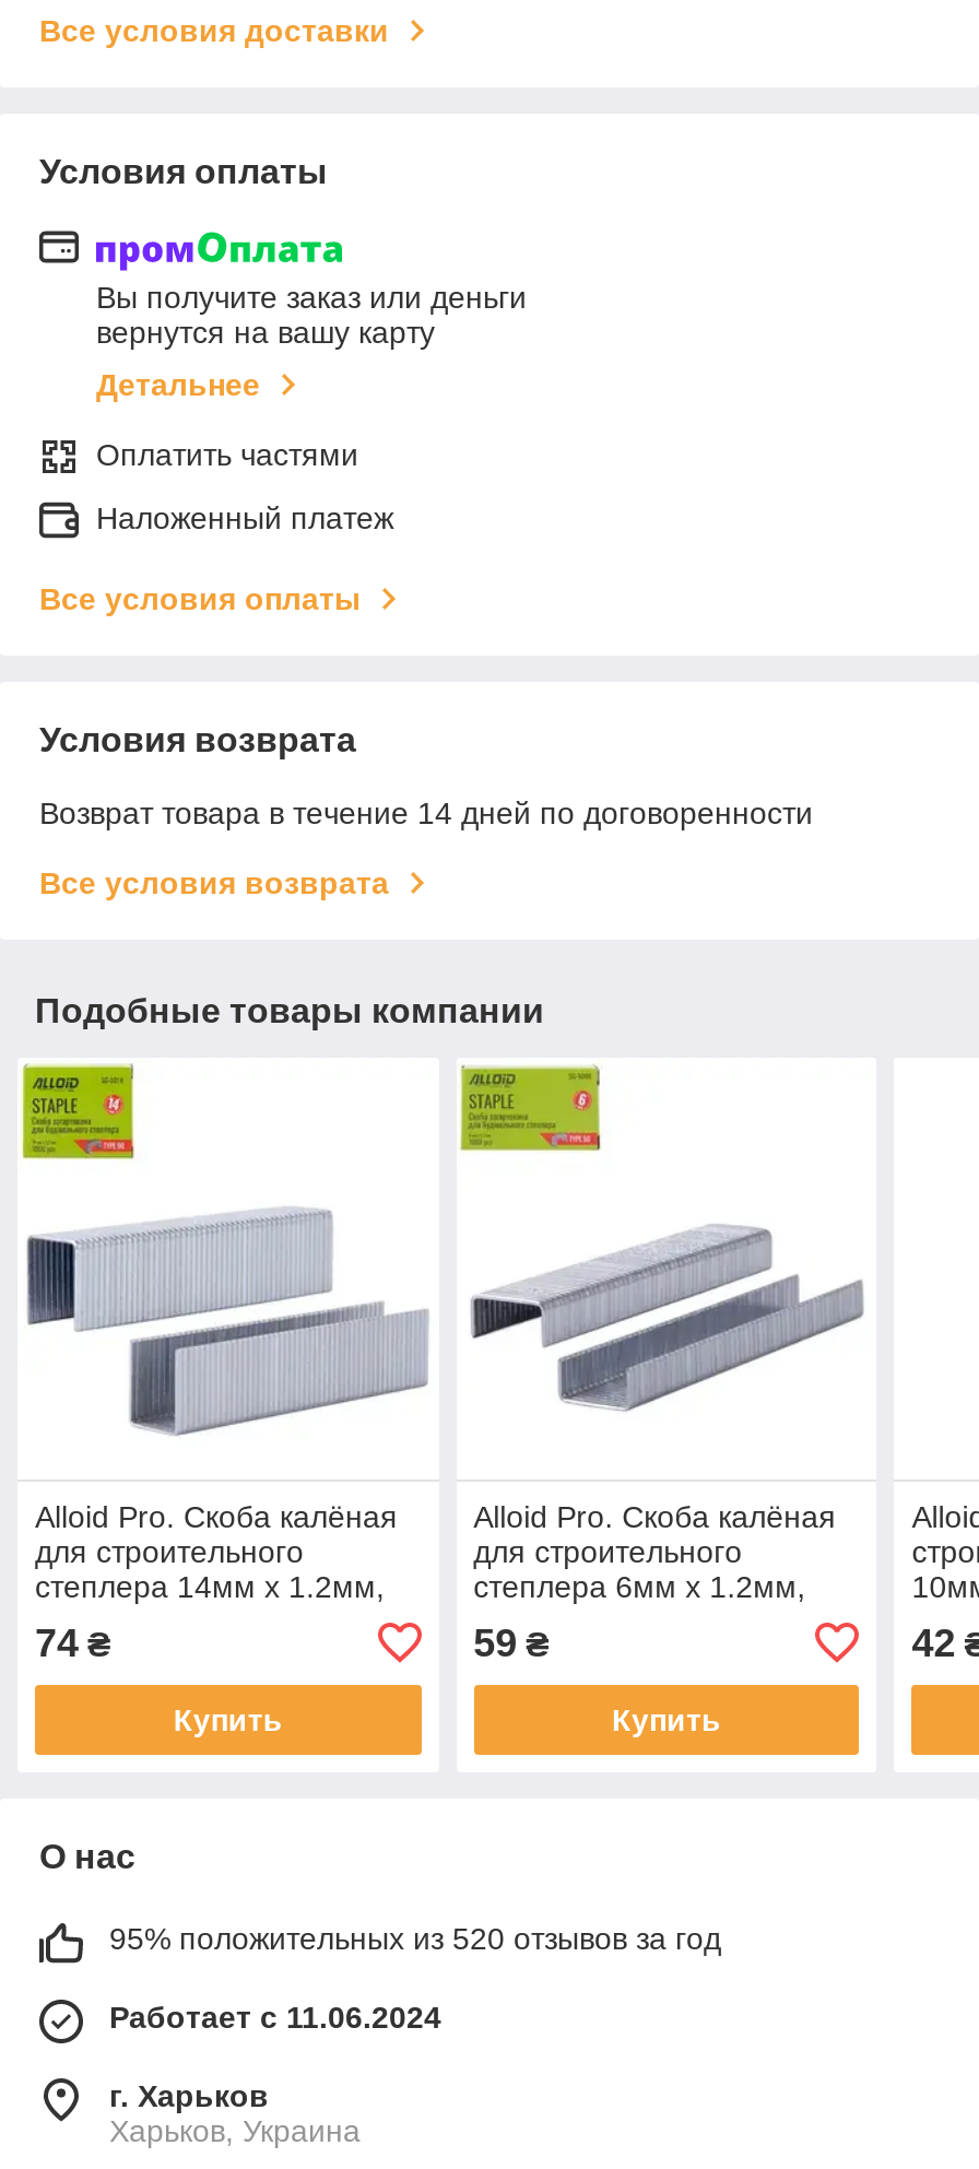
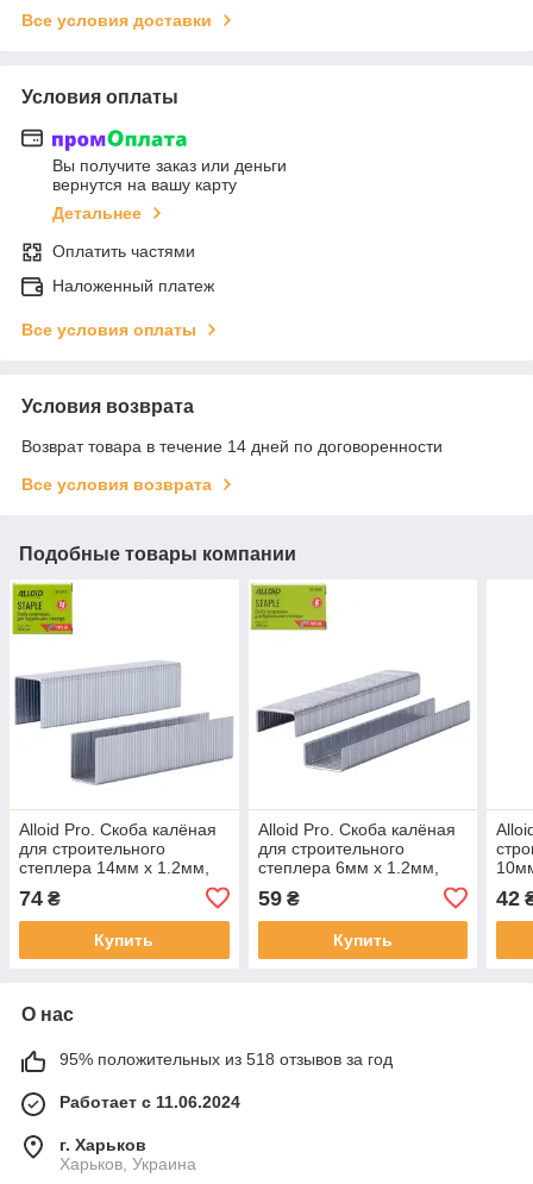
- 95% положительных из 520 отзывов за год
+ 95% положительных из 518 отзывов за год
